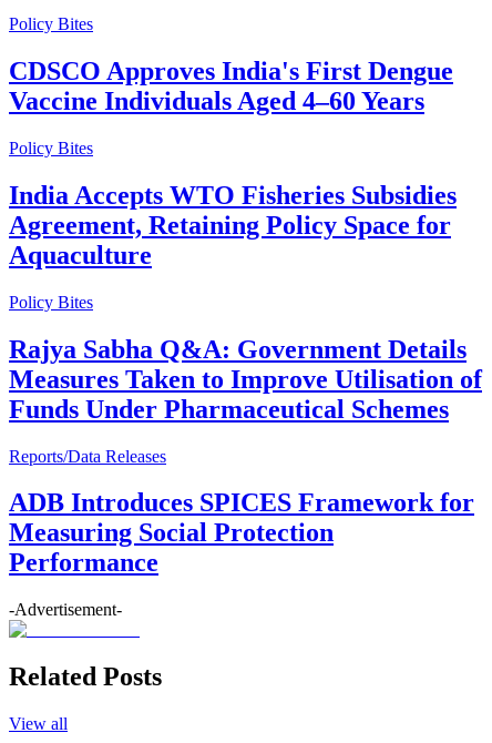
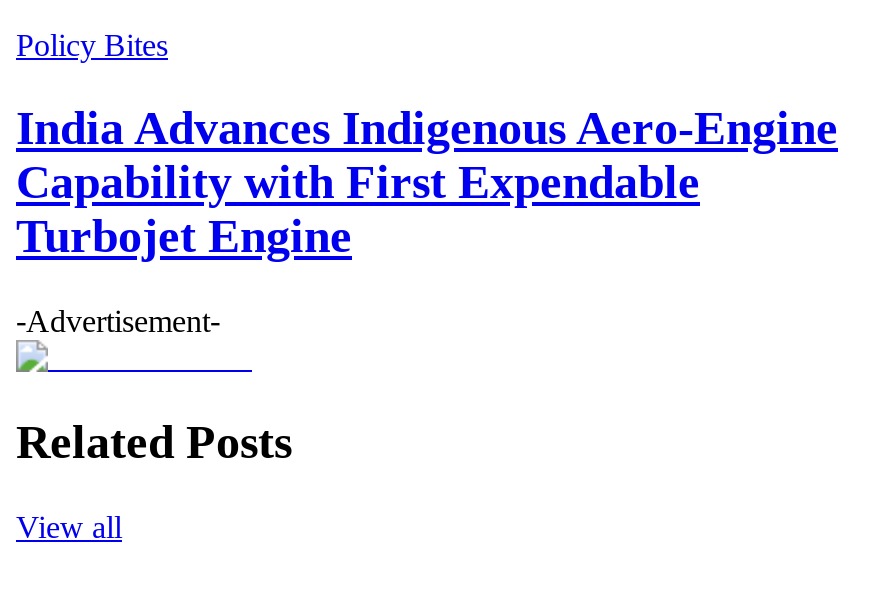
- CDSCO Approves India's First Dengue
- Vaccine Individuals Aged 4–60 Years
- Policy Bites
- India Accepts WTO Fisheries Subsidies
- Agreement, Retaining Policy Space for
- Aquaculture
- Policy Bites
- Rajya Sabha Q&A: Government Details
- Measures Taken to Improve Utilisation of
- Funds Under Pharmaceutical Schemes
- Reports/Data Releases
- ADB Introduces SPICES Framework for
- Measuring Social Protection
- Performance
+ India Advances Indigenous Aero-Engine
+ Capability with First Expendable
+ Turbojet Engine
